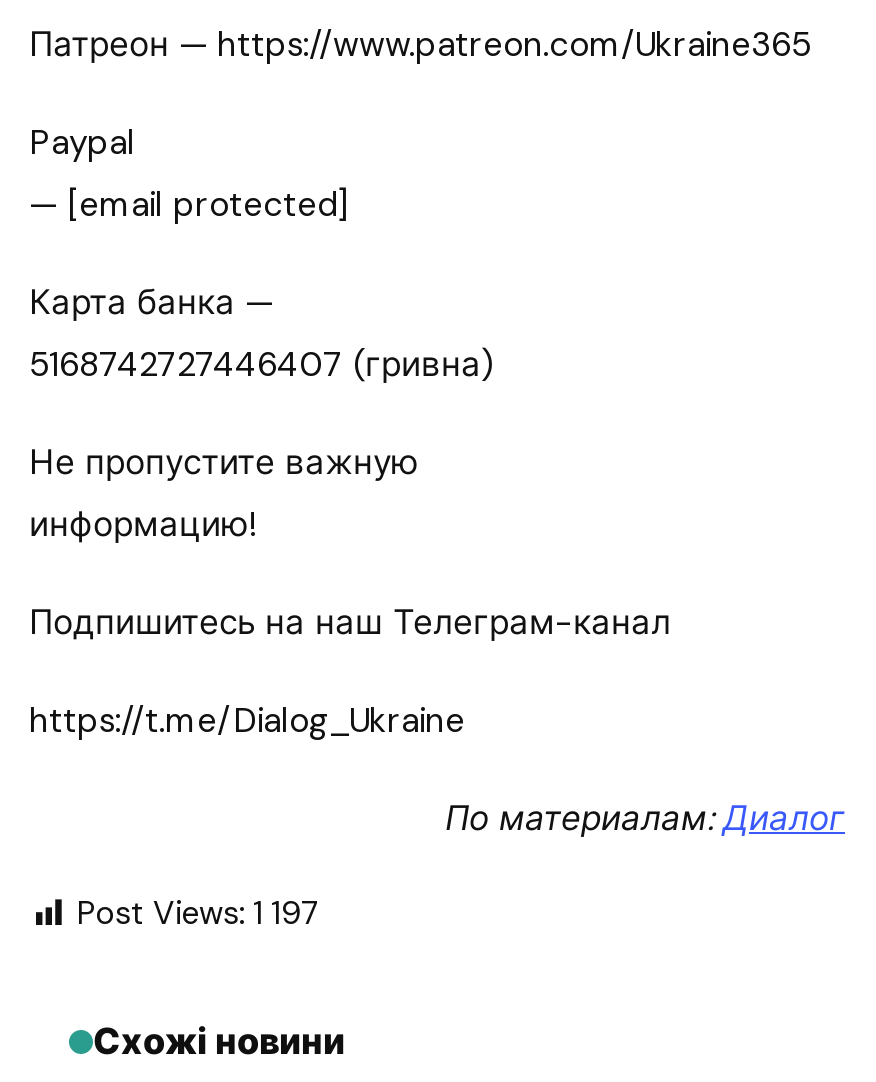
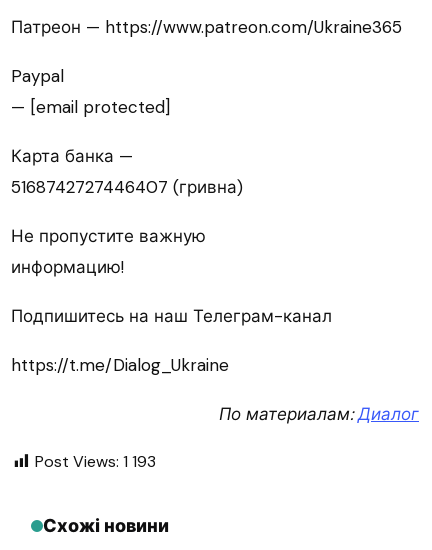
- Post Views: 1 197
+ Post Views: 1 193
